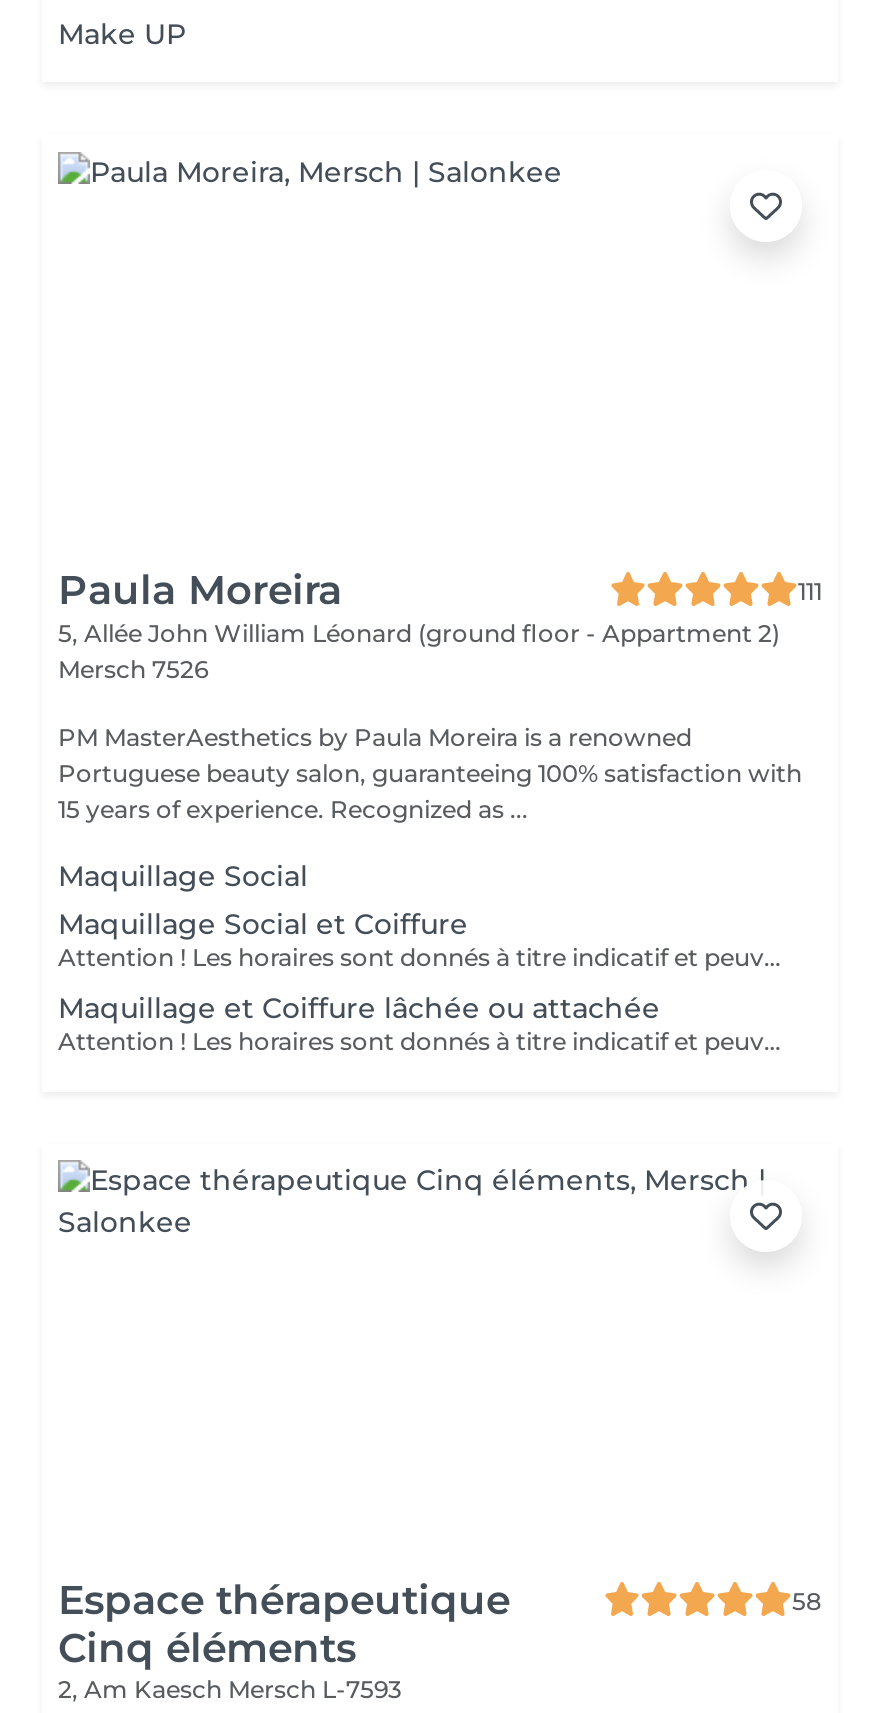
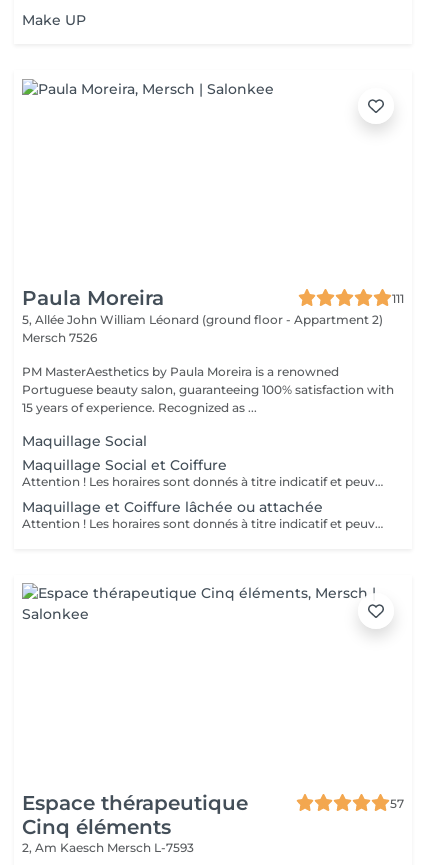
- 58
+ 57
